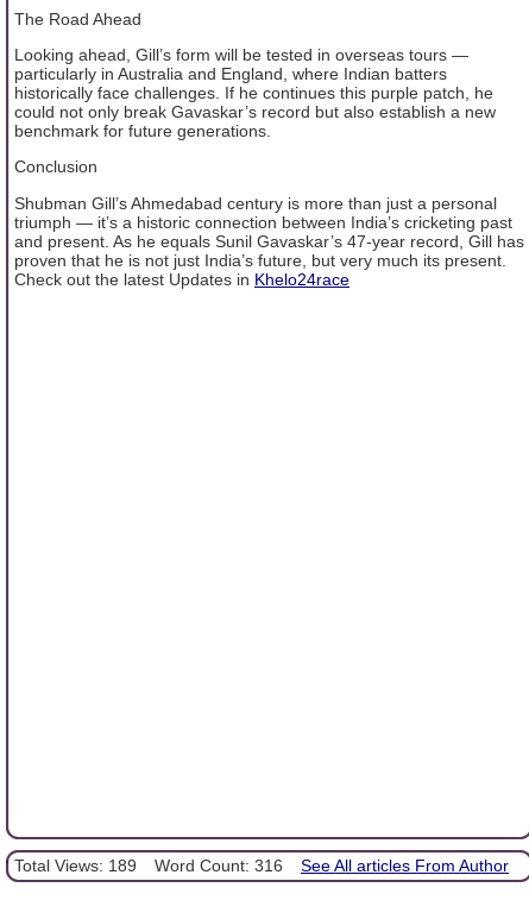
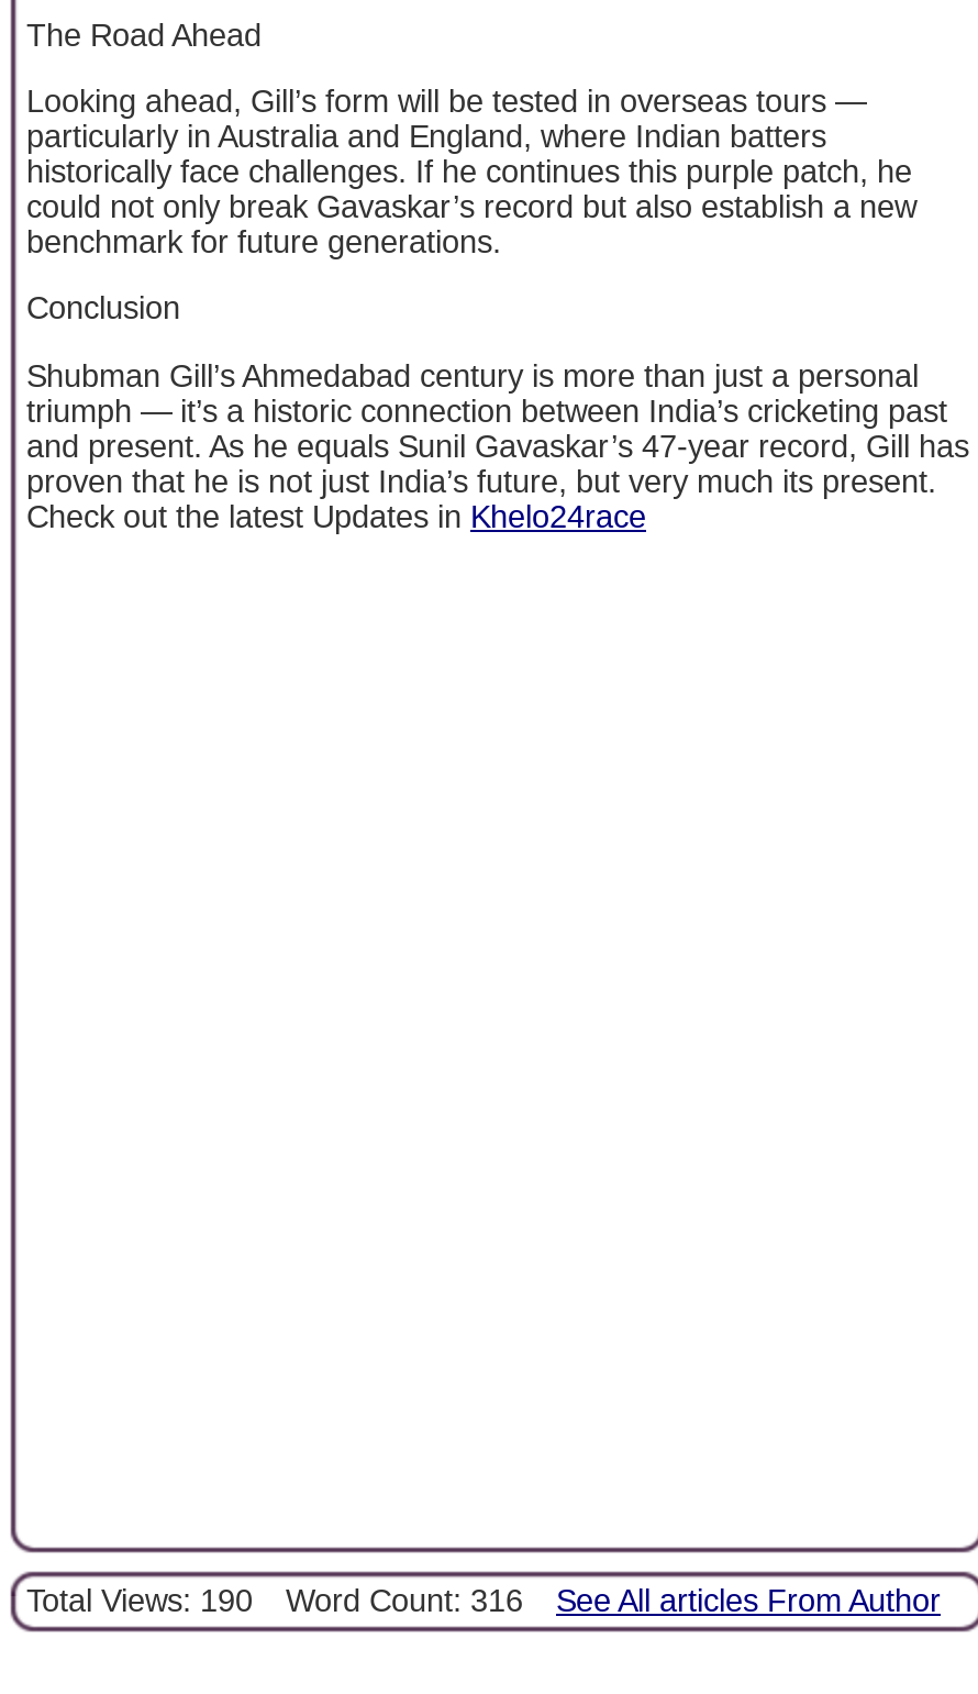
- Total Views: 189 Word Count: 316 See All articles From Author
+ Total Views: 190 Word Count: 316 See All articles From Author
